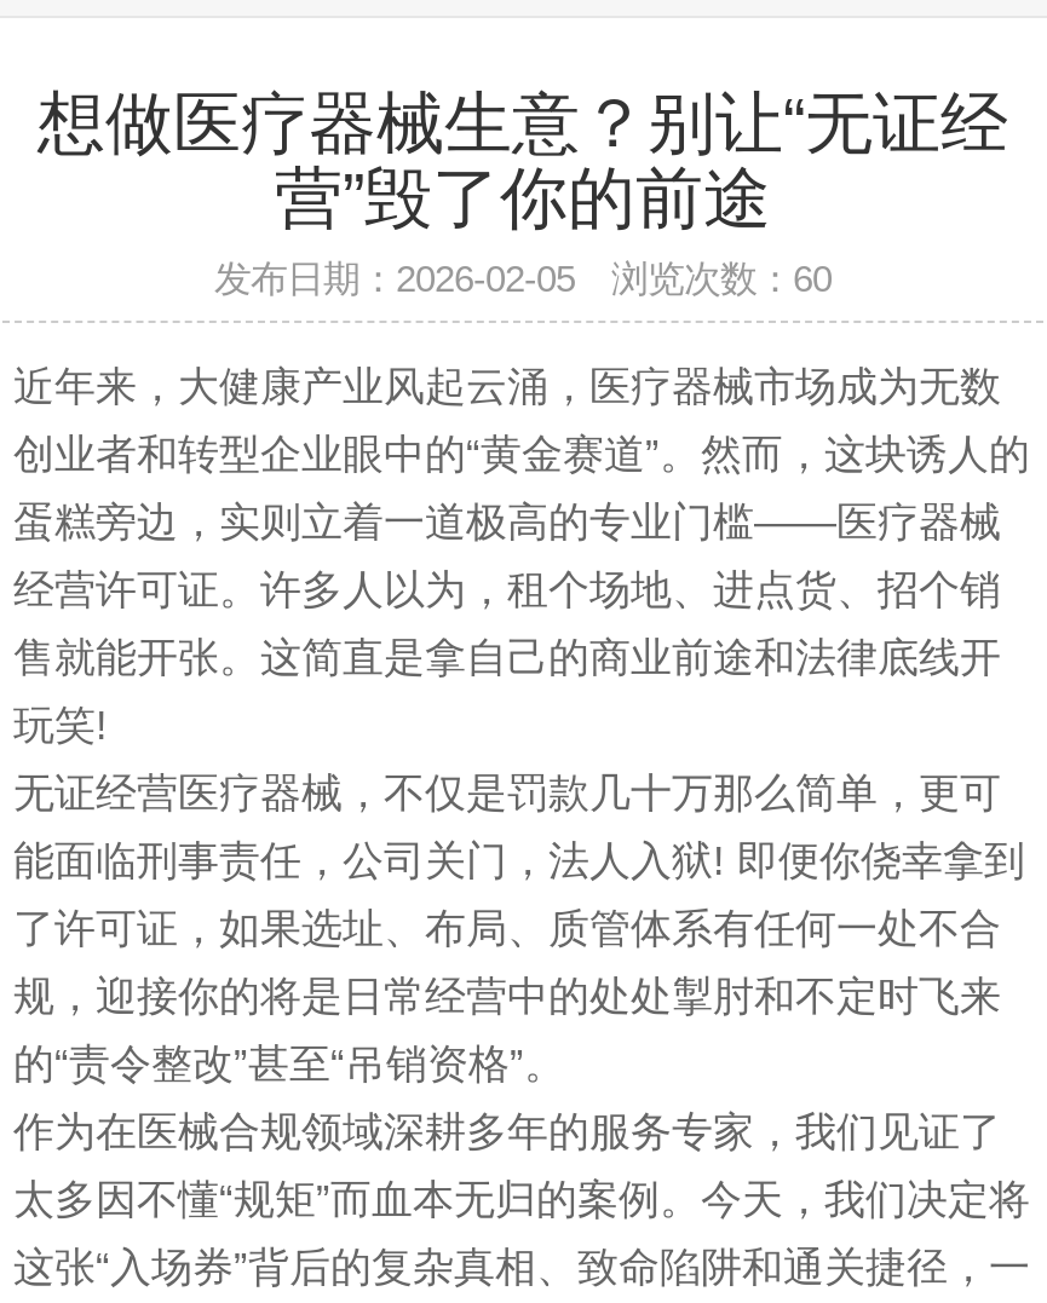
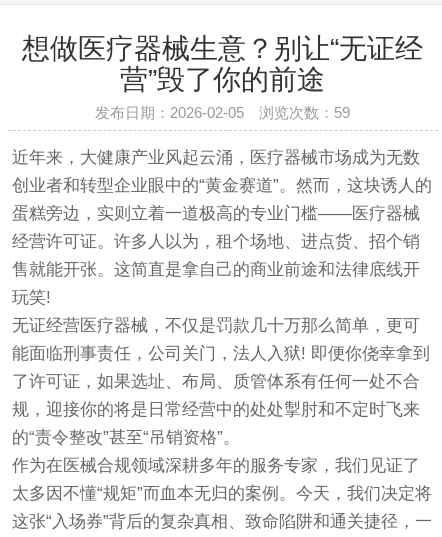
- 发布日期：2026-02-05 浏览次数：60
+ 发布日期：2026-02-05 浏览次数：59
